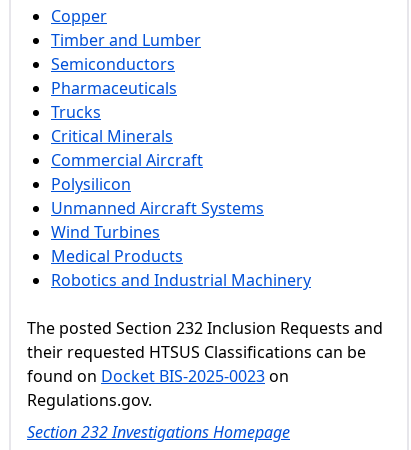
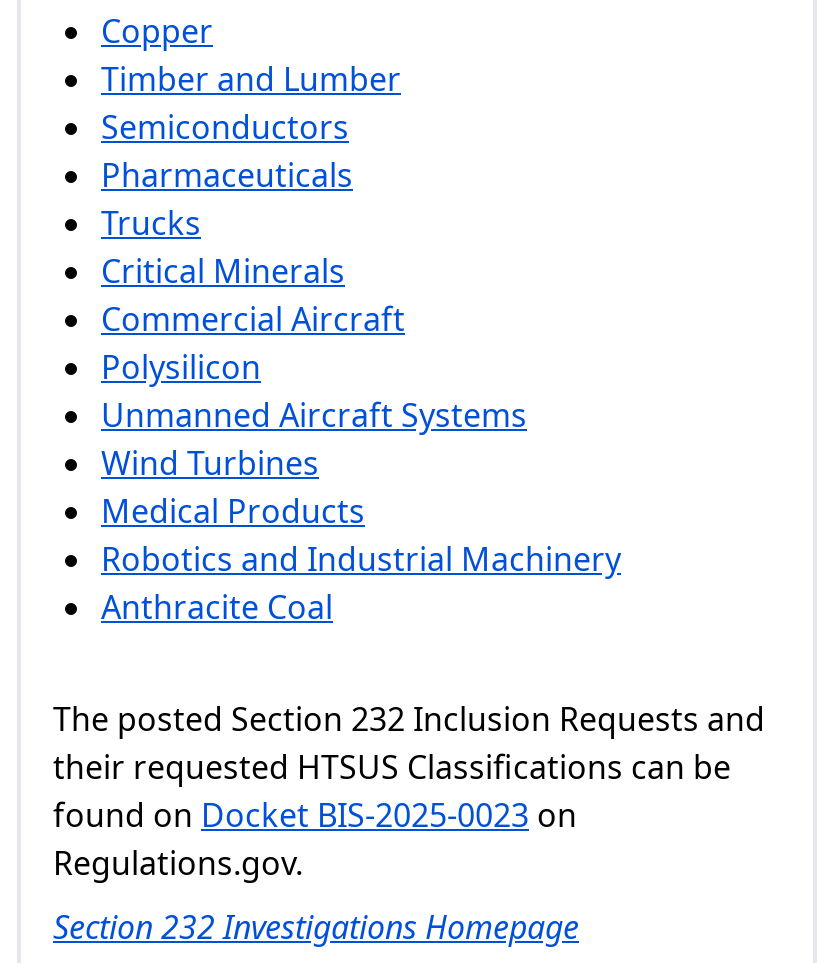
+ Anthracite Coal
